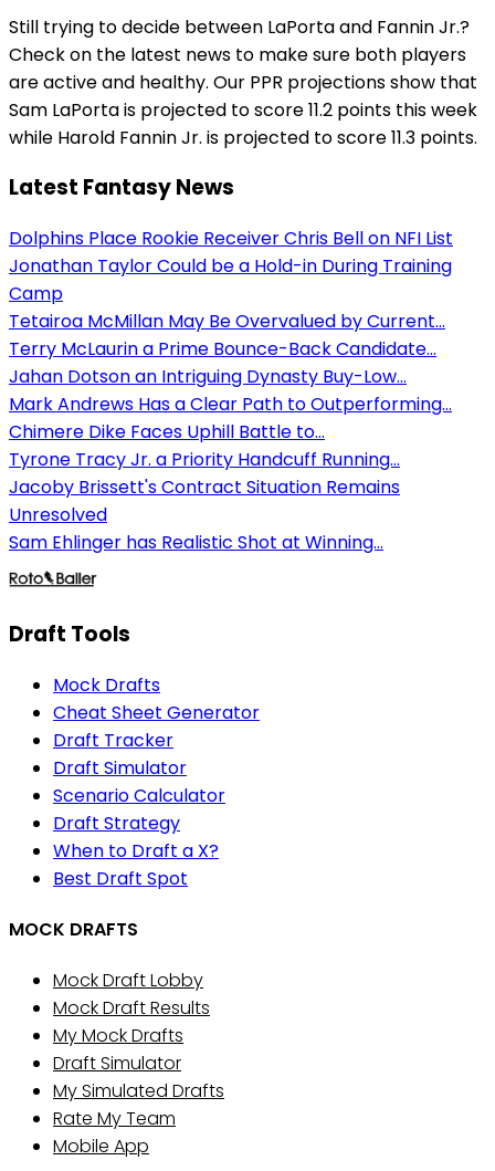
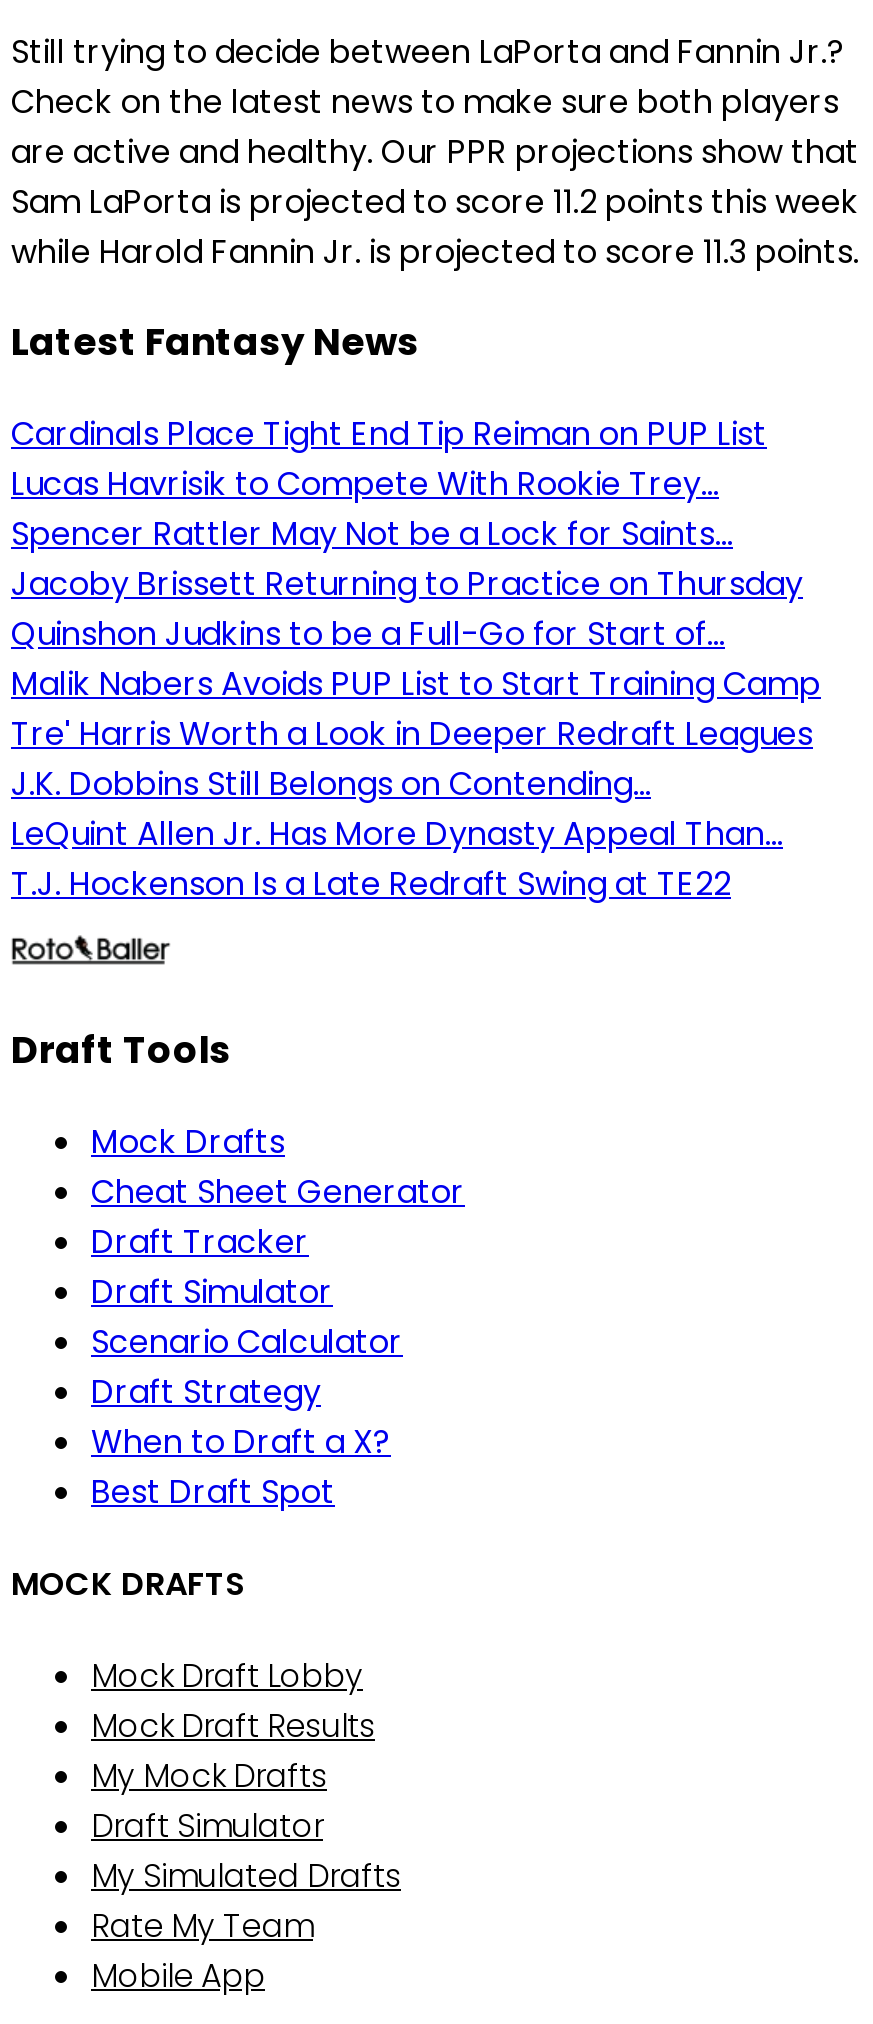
- Dolphins Place Rookie Receiver Chris Bell on NFI List
- Jonathan Taylor Could be a Hold-in During Training
- Camp
- Tetairoa McMillan May Be Overvalued by Current...
- Terry McLaurin a Prime Bounce-Back Candidate...
- Jahan Dotson an Intriguing Dynasty Buy-Low...
- Mark Andrews Has a Clear Path to Outperforming...
- Chimere Dike Faces Uphill Battle to...
- Tyrone Tracy Jr. a Priority Handcuff Running...
- Jacoby Brissett's Contract Situation Remains
- Unresolved
- Sam Ehlinger has Realistic Shot at Winning...
+ Cardinals Place Tight End Tip Reiman on PUP List
+ Lucas Havrisik to Compete With Rookie Trey...
+ Spencer Rattler May Not be a Lock for Saints...
+ Jacoby Brissett Returning to Practice on Thursday
+ Quinshon Judkins to be a Full-Go for Start of...
+ Malik Nabers Avoids PUP List to Start Training Camp
+ Tre' Harris Worth a Look in Deeper Redraft Leagues
+ J.K. Dobbins Still Belongs on Contending...
+ LeQuint Allen Jr. Has More Dynasty Appeal Than...
+ T.J. Hockenson Is a Late Redraft Swing at TE22
